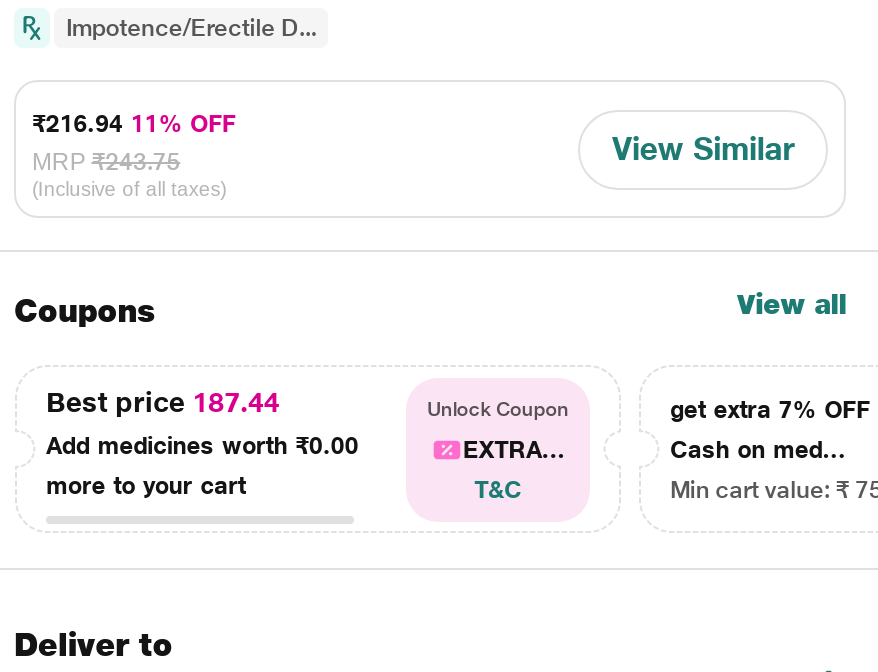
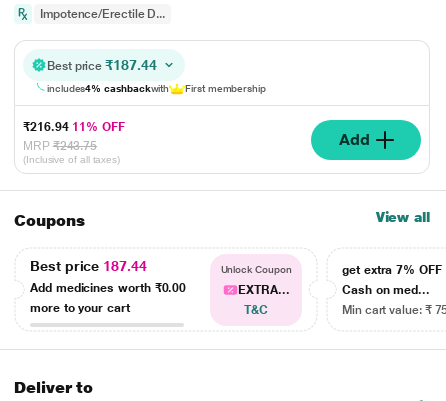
+ Best price ₹187.44
+ includes4% cashbackwith
+ First membership

- View Similar
+ Add
